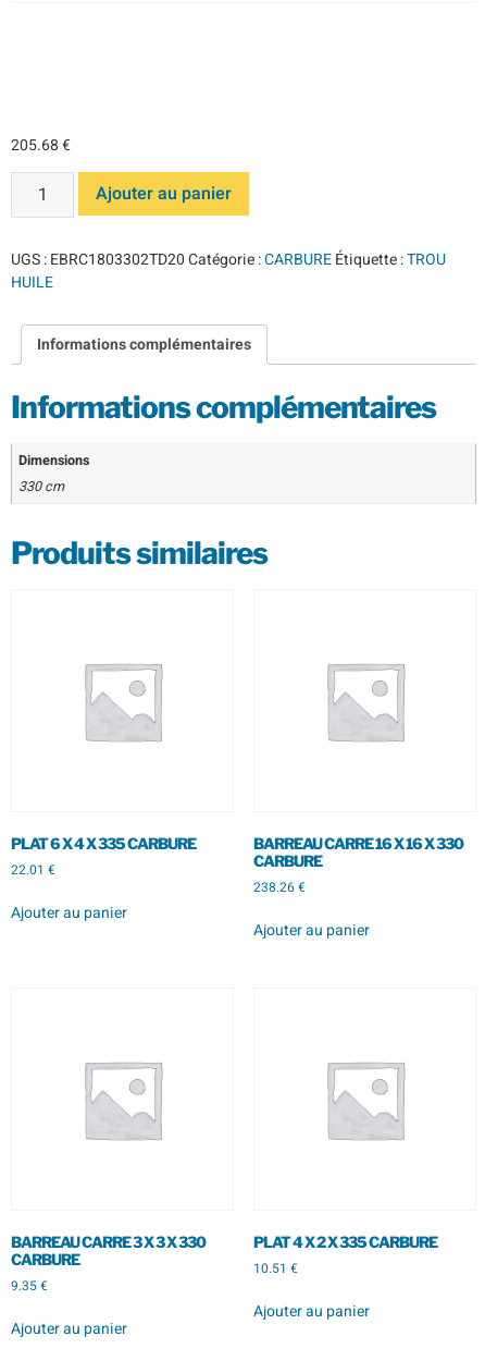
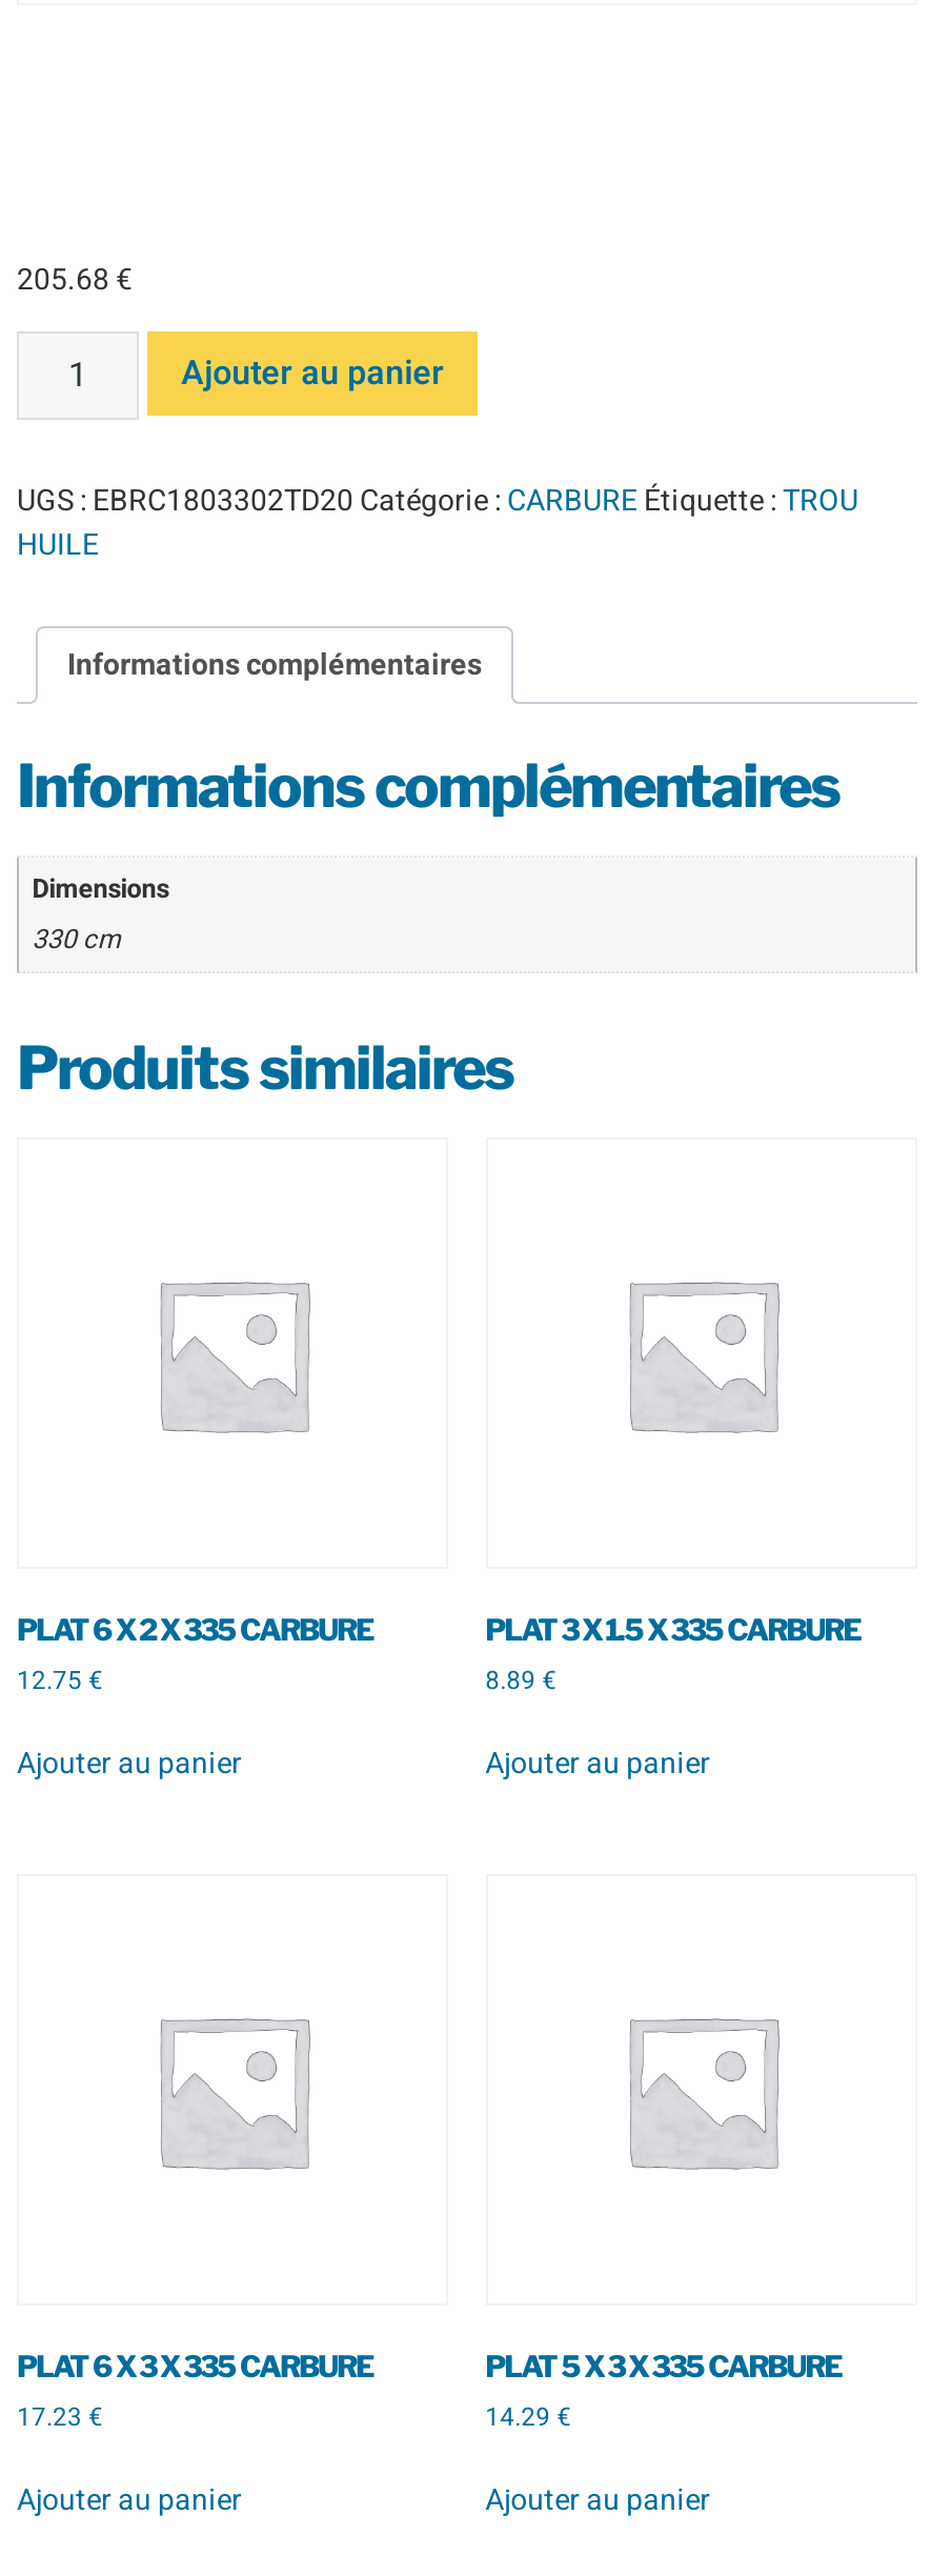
- PLAT 6 X 4 X 335 CARBURE
+ PLAT 6 X 2 X 335 CARBURE

- BARREAU CARRE 16 X 16 X 330
- CARBURE
- 238.26 €
+ PLAT 3 X 1.5 X 335 CARBURE
+ 8.89 €

- 22.01 €
+ 12.75 €

- BARREAU CARRE 3 X 3 X 330
- CARBURE
- 9.35 €
+ PLAT 6 X 3 X 335 CARBURE
+ 17.23 €

- PLAT 4 X 2 X 335 CARBURE
+ PLAT 5 X 3 X 335 CARBURE

- 10.51 €
+ 14.29 €
